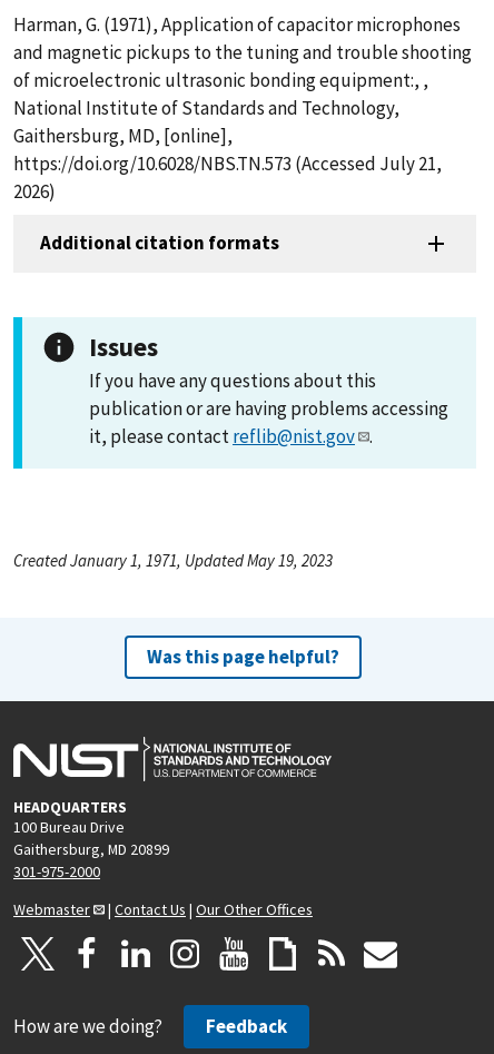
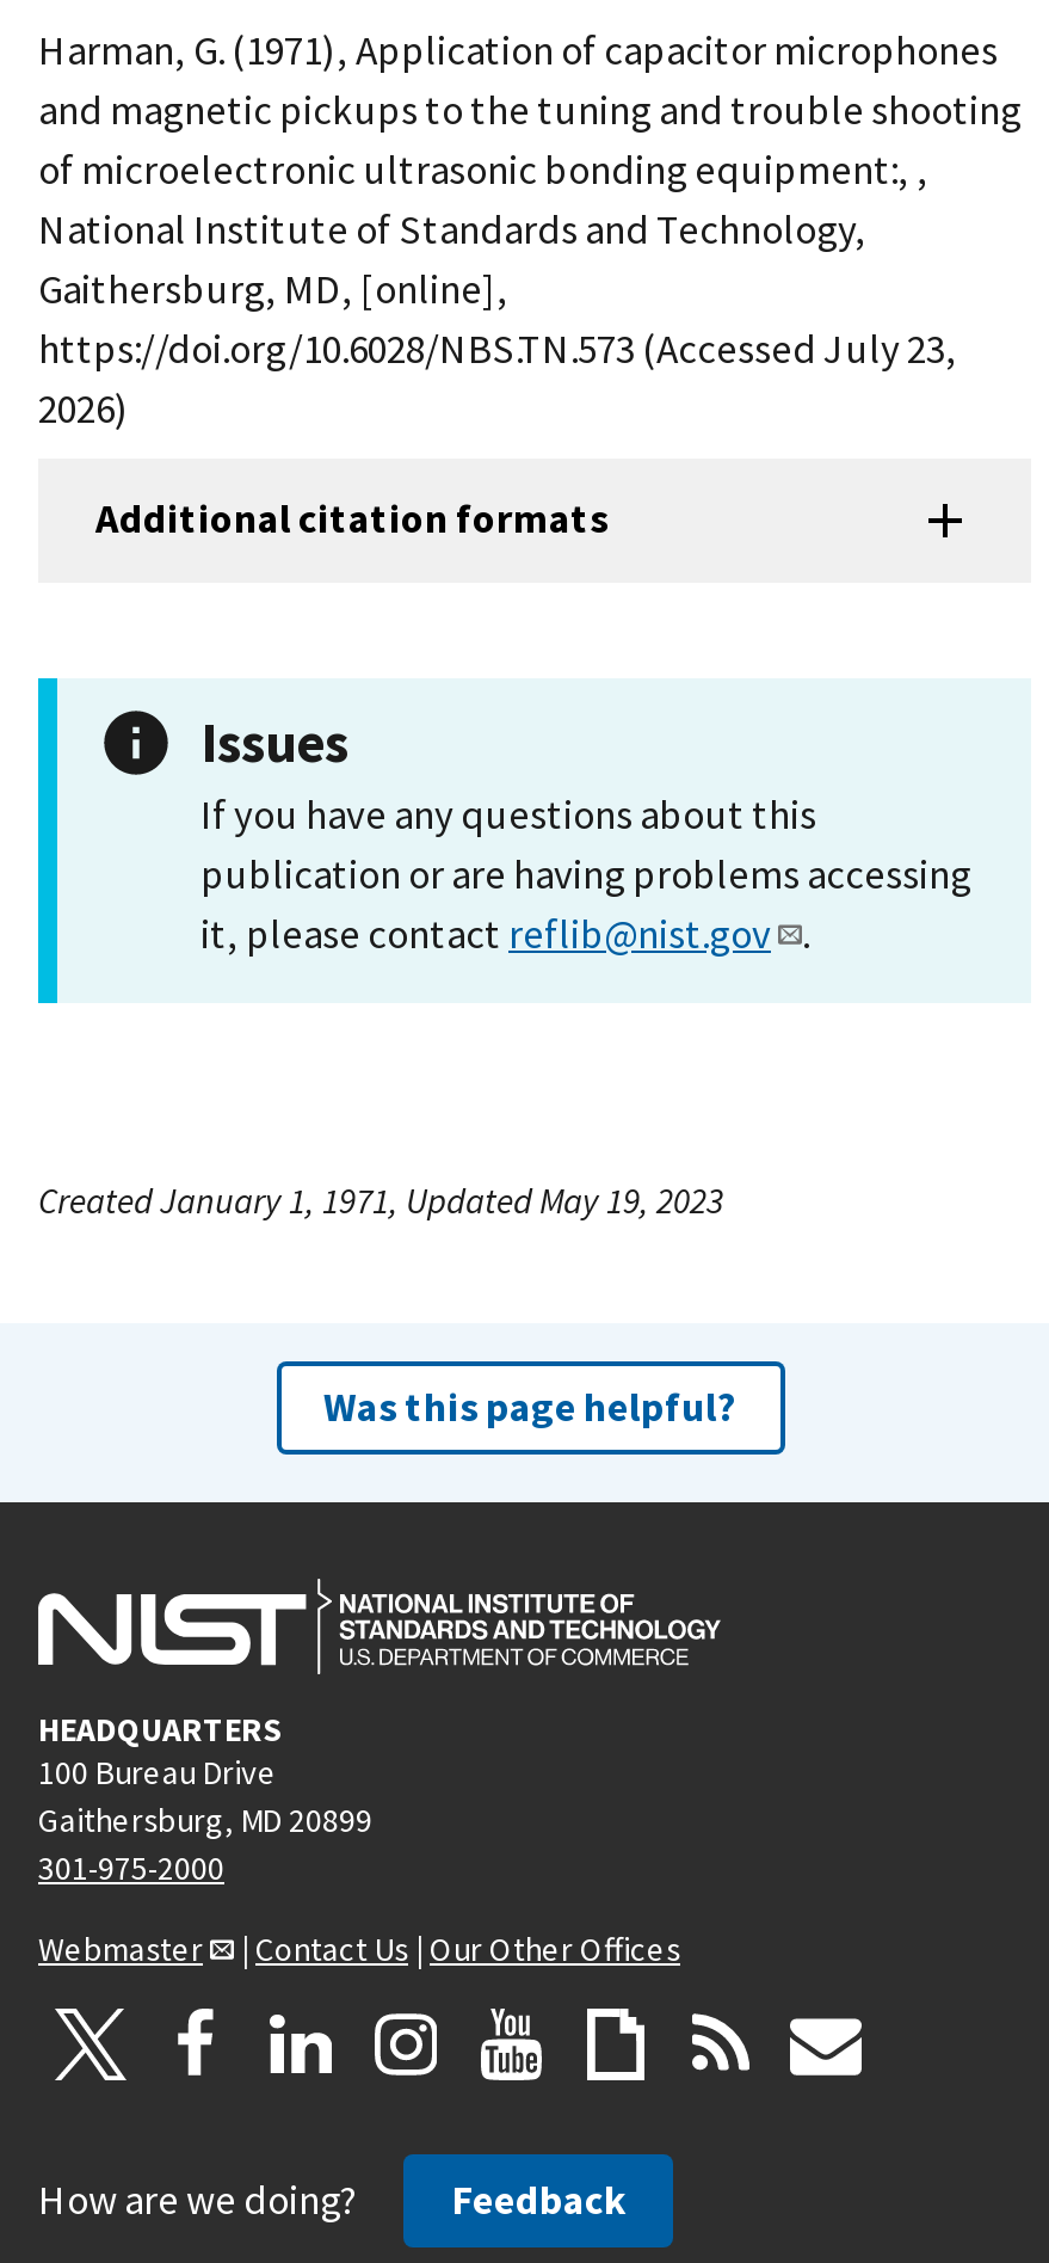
- https://doi.org/10.6028/NBS.TN.573 (Accessed July 21,
+ https://doi.org/10.6028/NBS.TN.573 (Accessed July 23,
